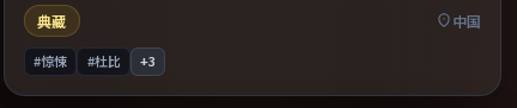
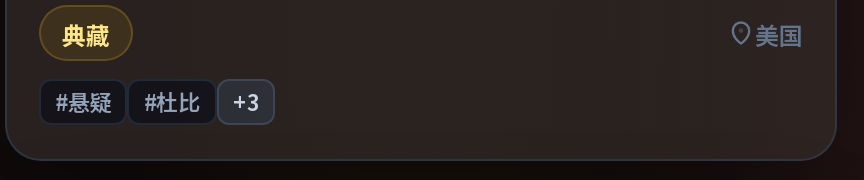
- 中国
+ 美国

- #惊悚
+ #悬疑
